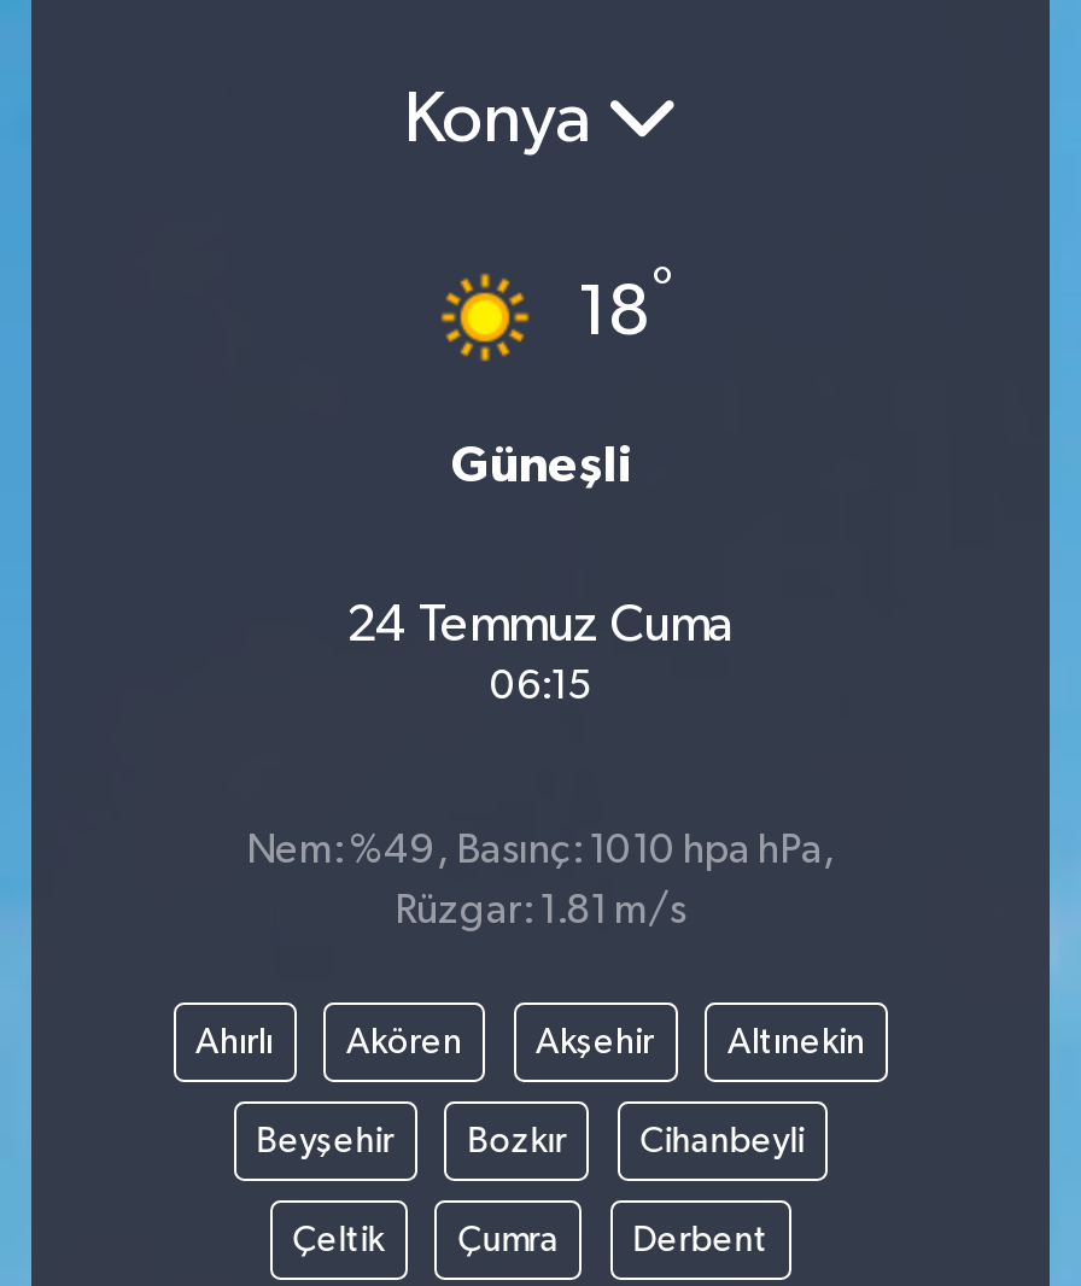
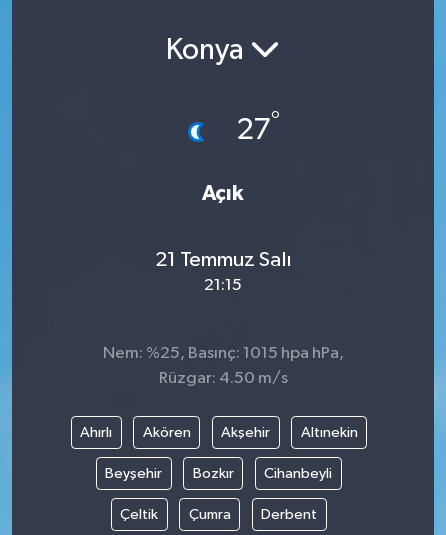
- [image]
- 18°
+ [image]
+ 27°

- Güneşli
+ Açık

- 24 Temmuz Cuma
- 06:15
+ 21 Temmuz Salı
+ 21:15

- Nem: %49, Basınç: 1010 hpa hPa,
+ Nem: %25, Basınç: 1015 hpa hPa,

- Rüzgar: 1.81 m/s
+ Rüzgar: 4.50 m/s
